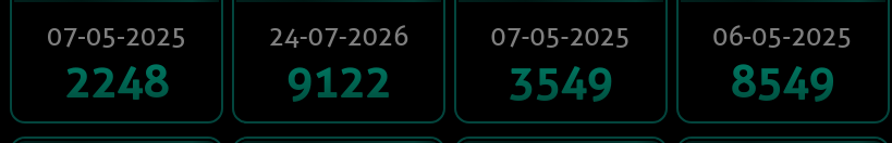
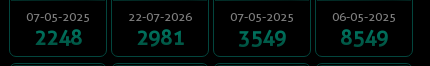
- 24-07-2026
+ 22-07-2026

- 9122
+ 2981
